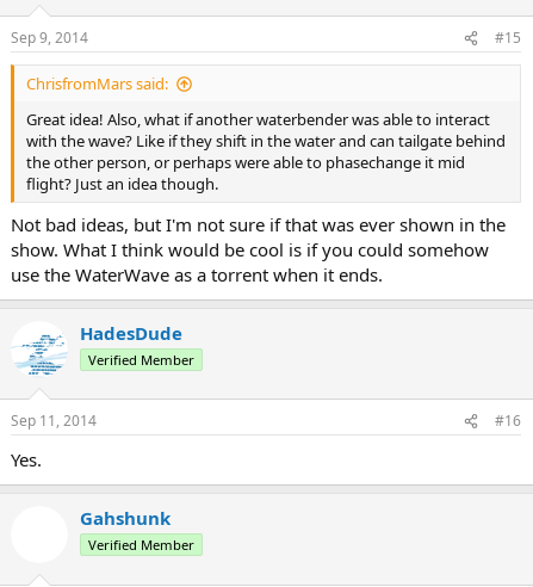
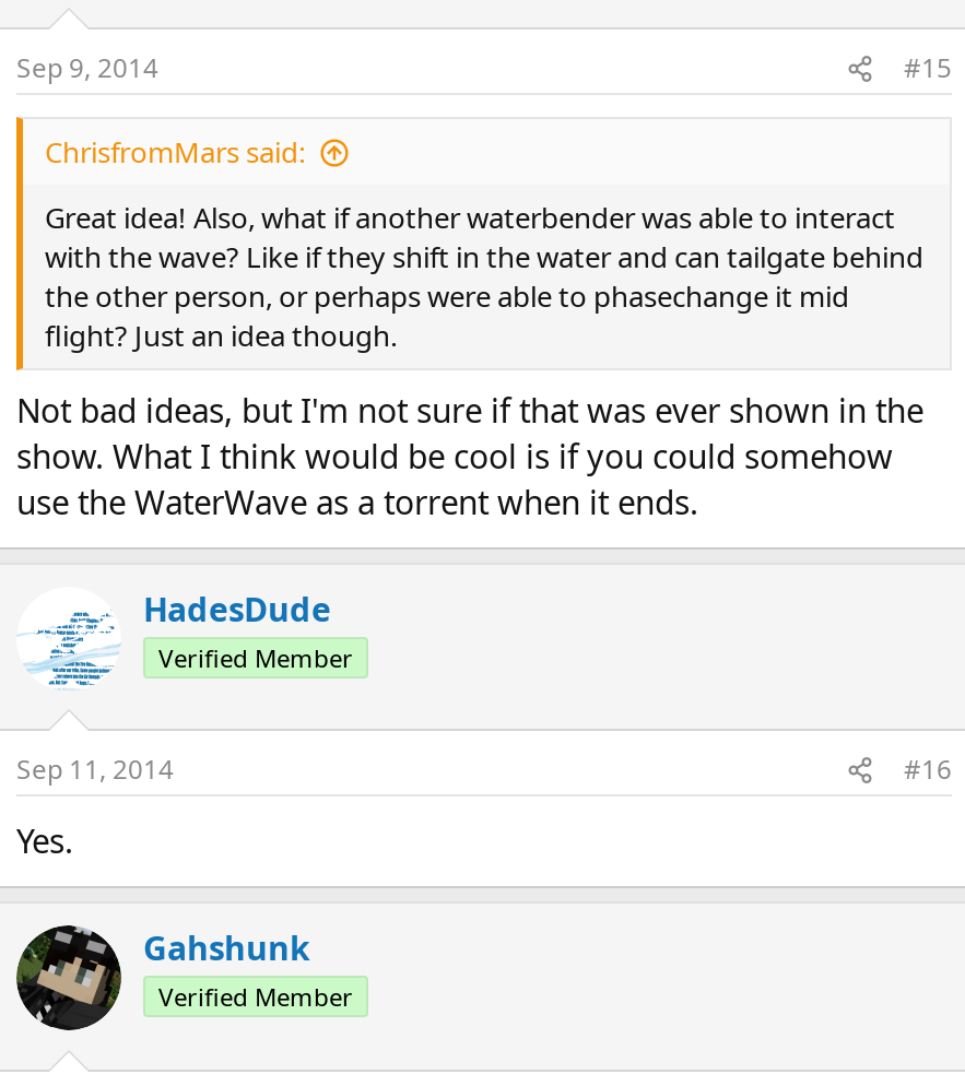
+ [image]
